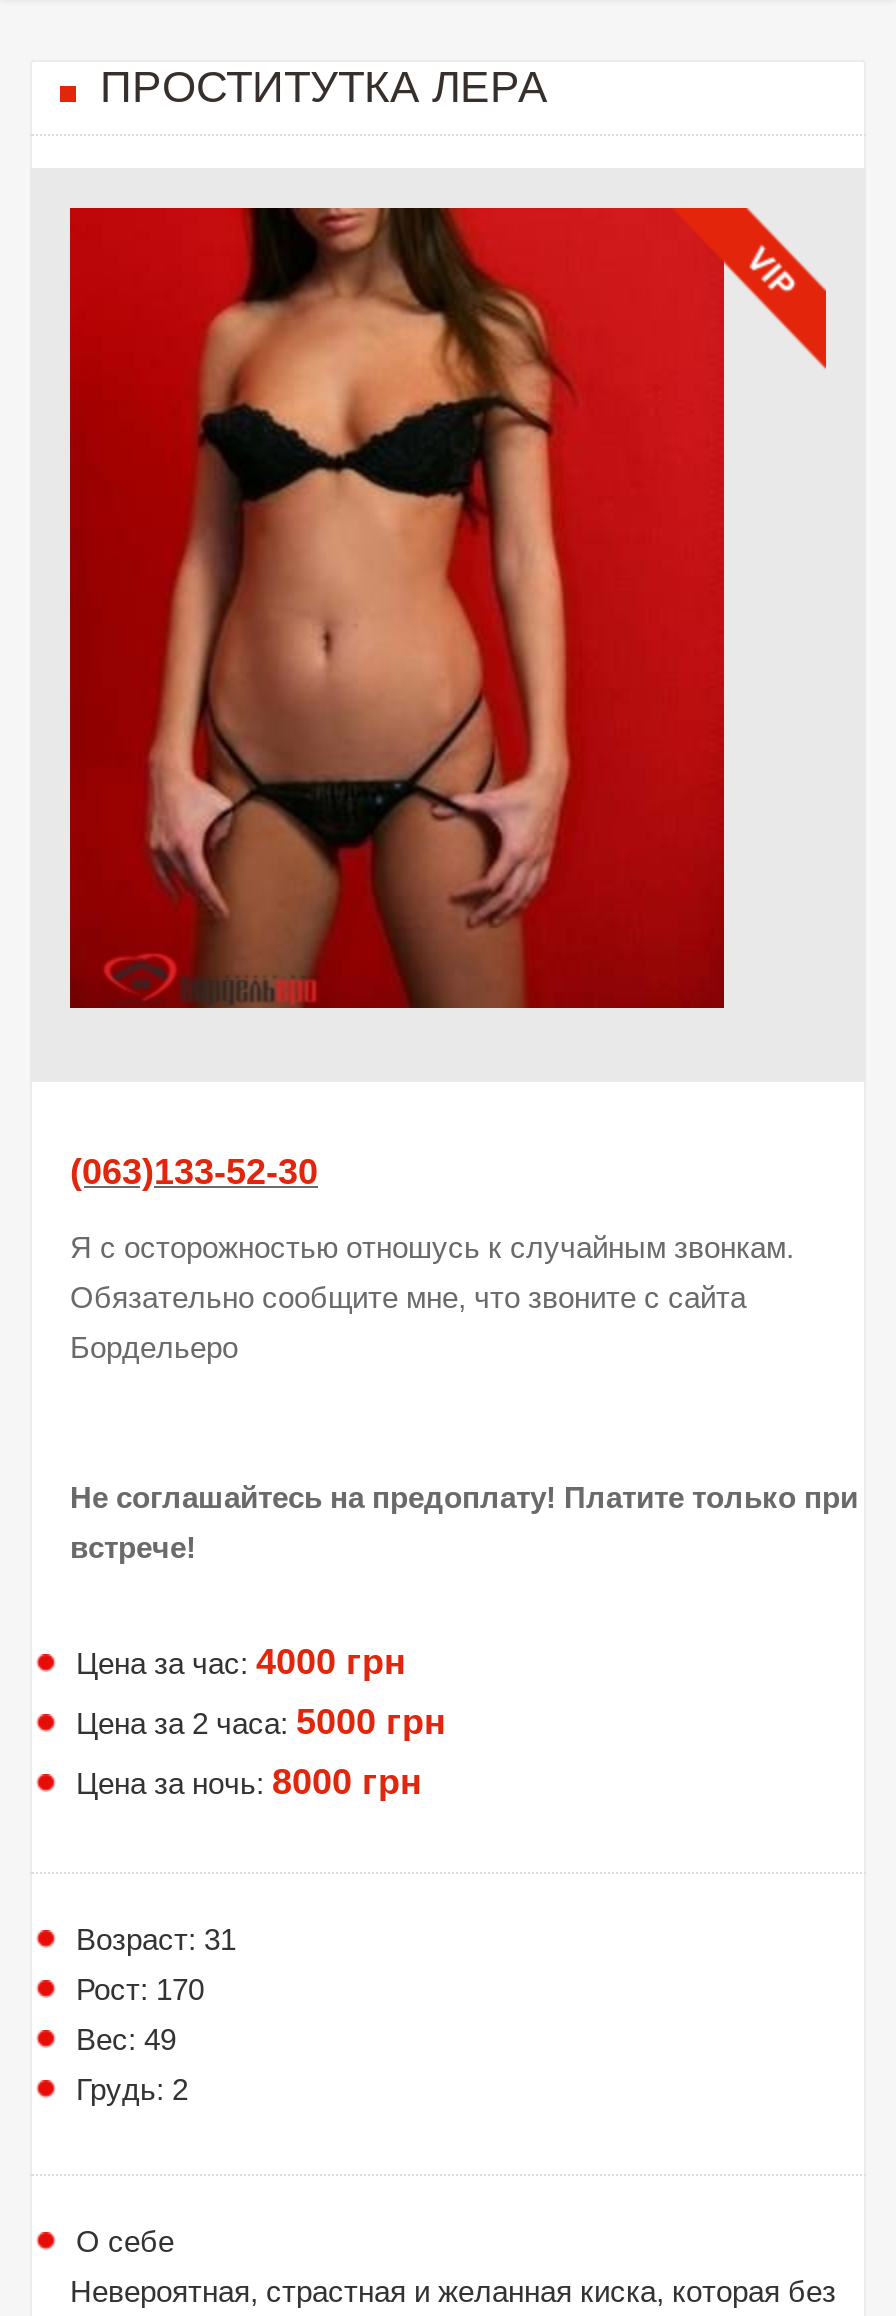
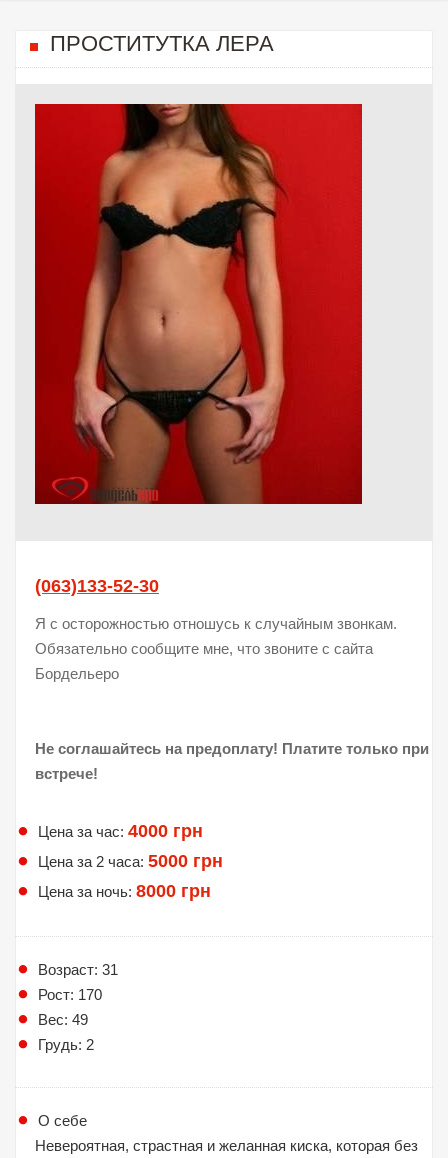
- [image]
